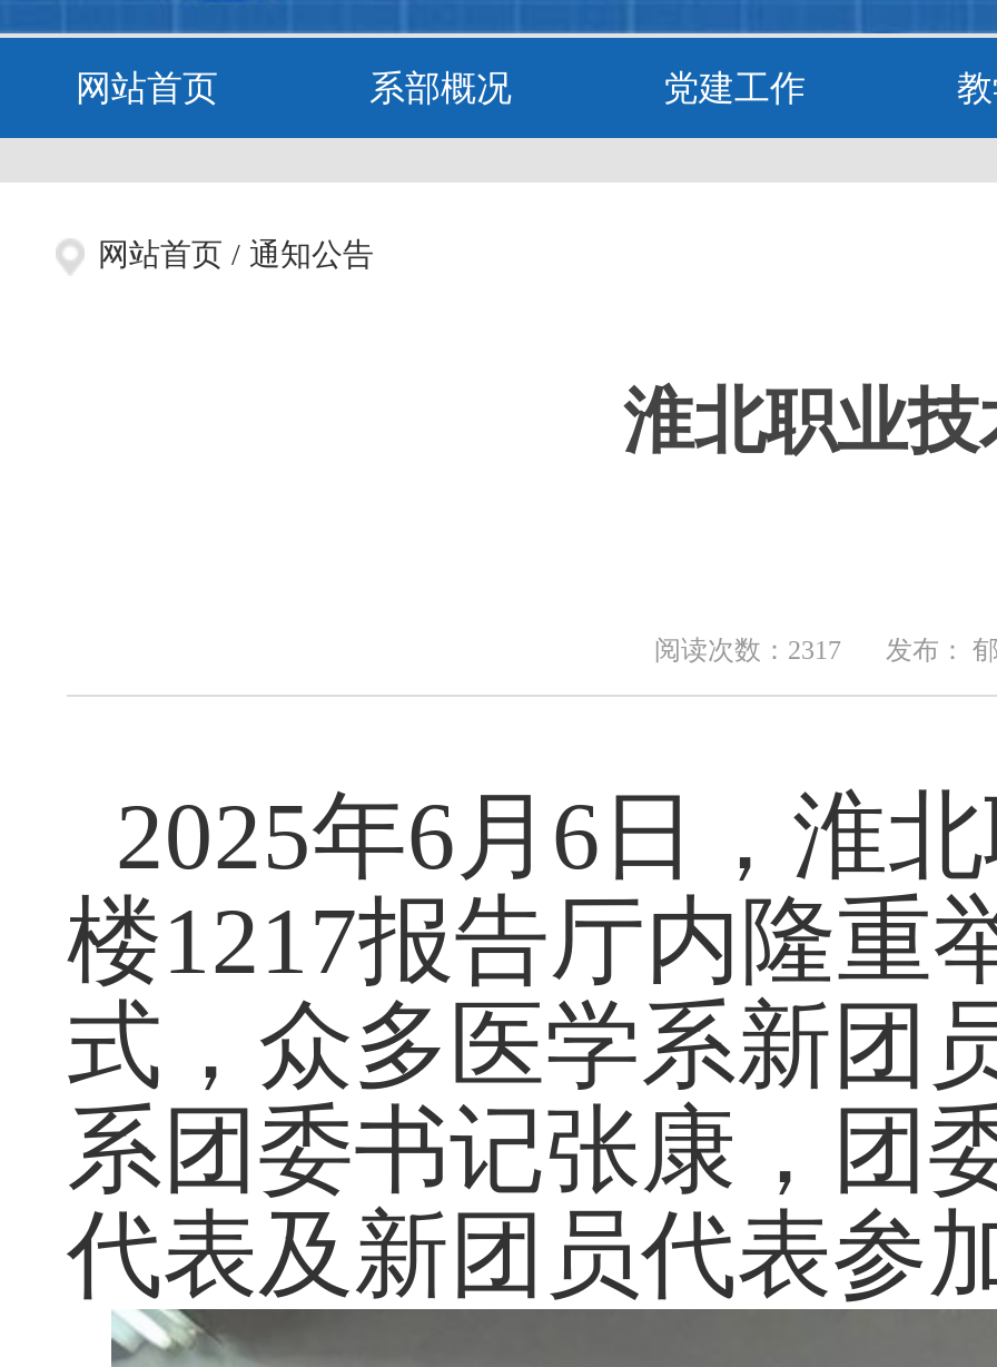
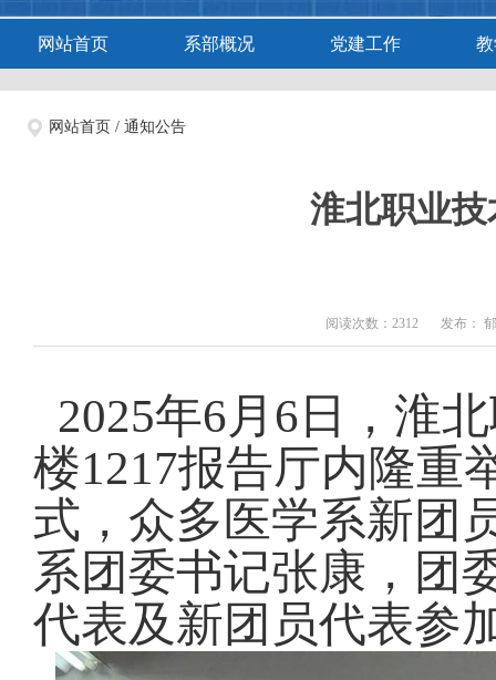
- 阅读次数：2317
+ 阅读次数：2312
